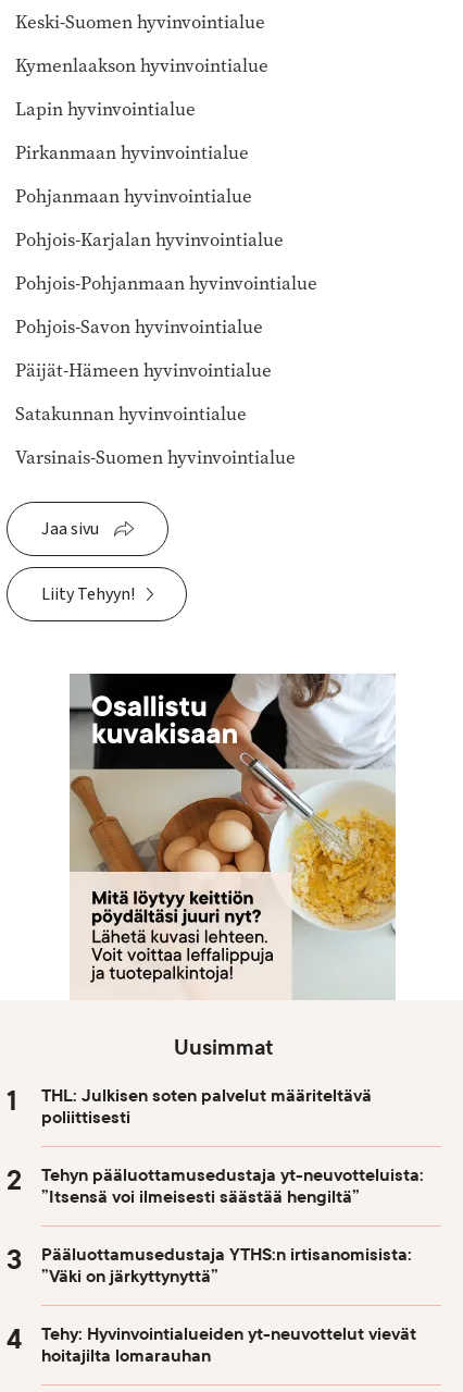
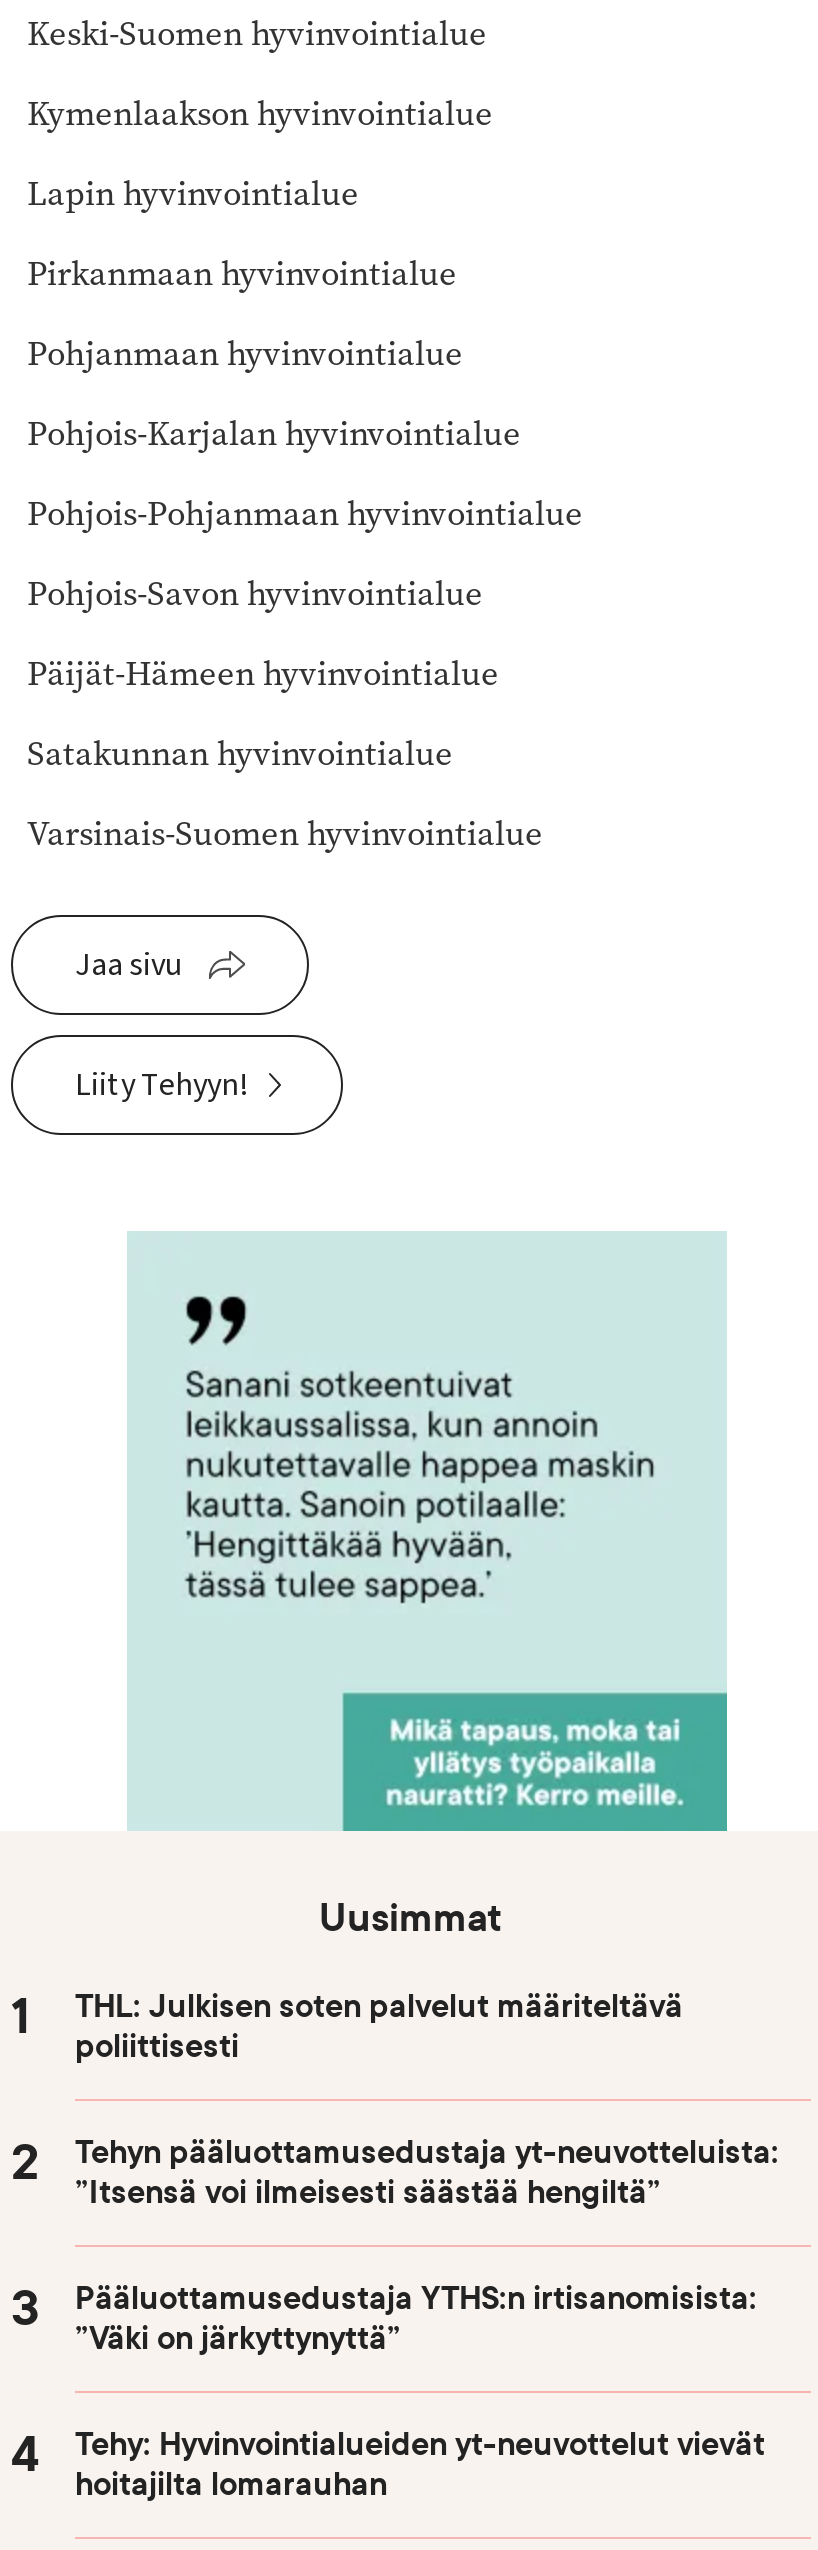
- [image]
+ [image]
